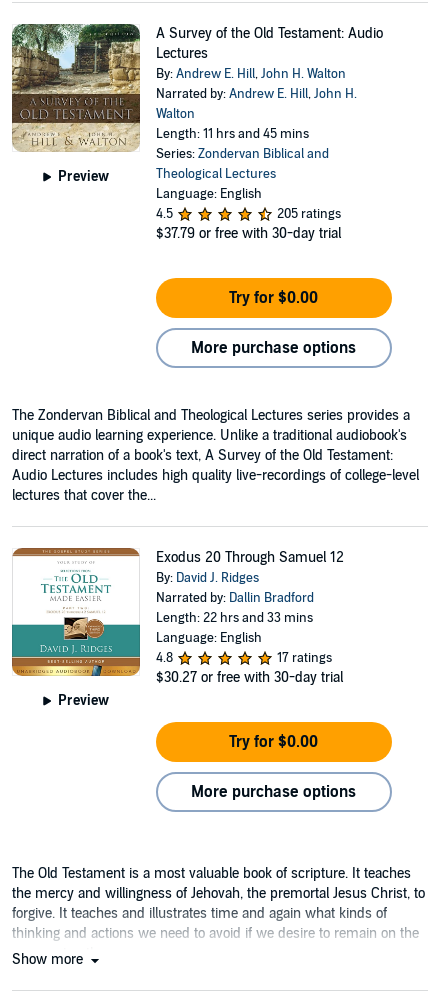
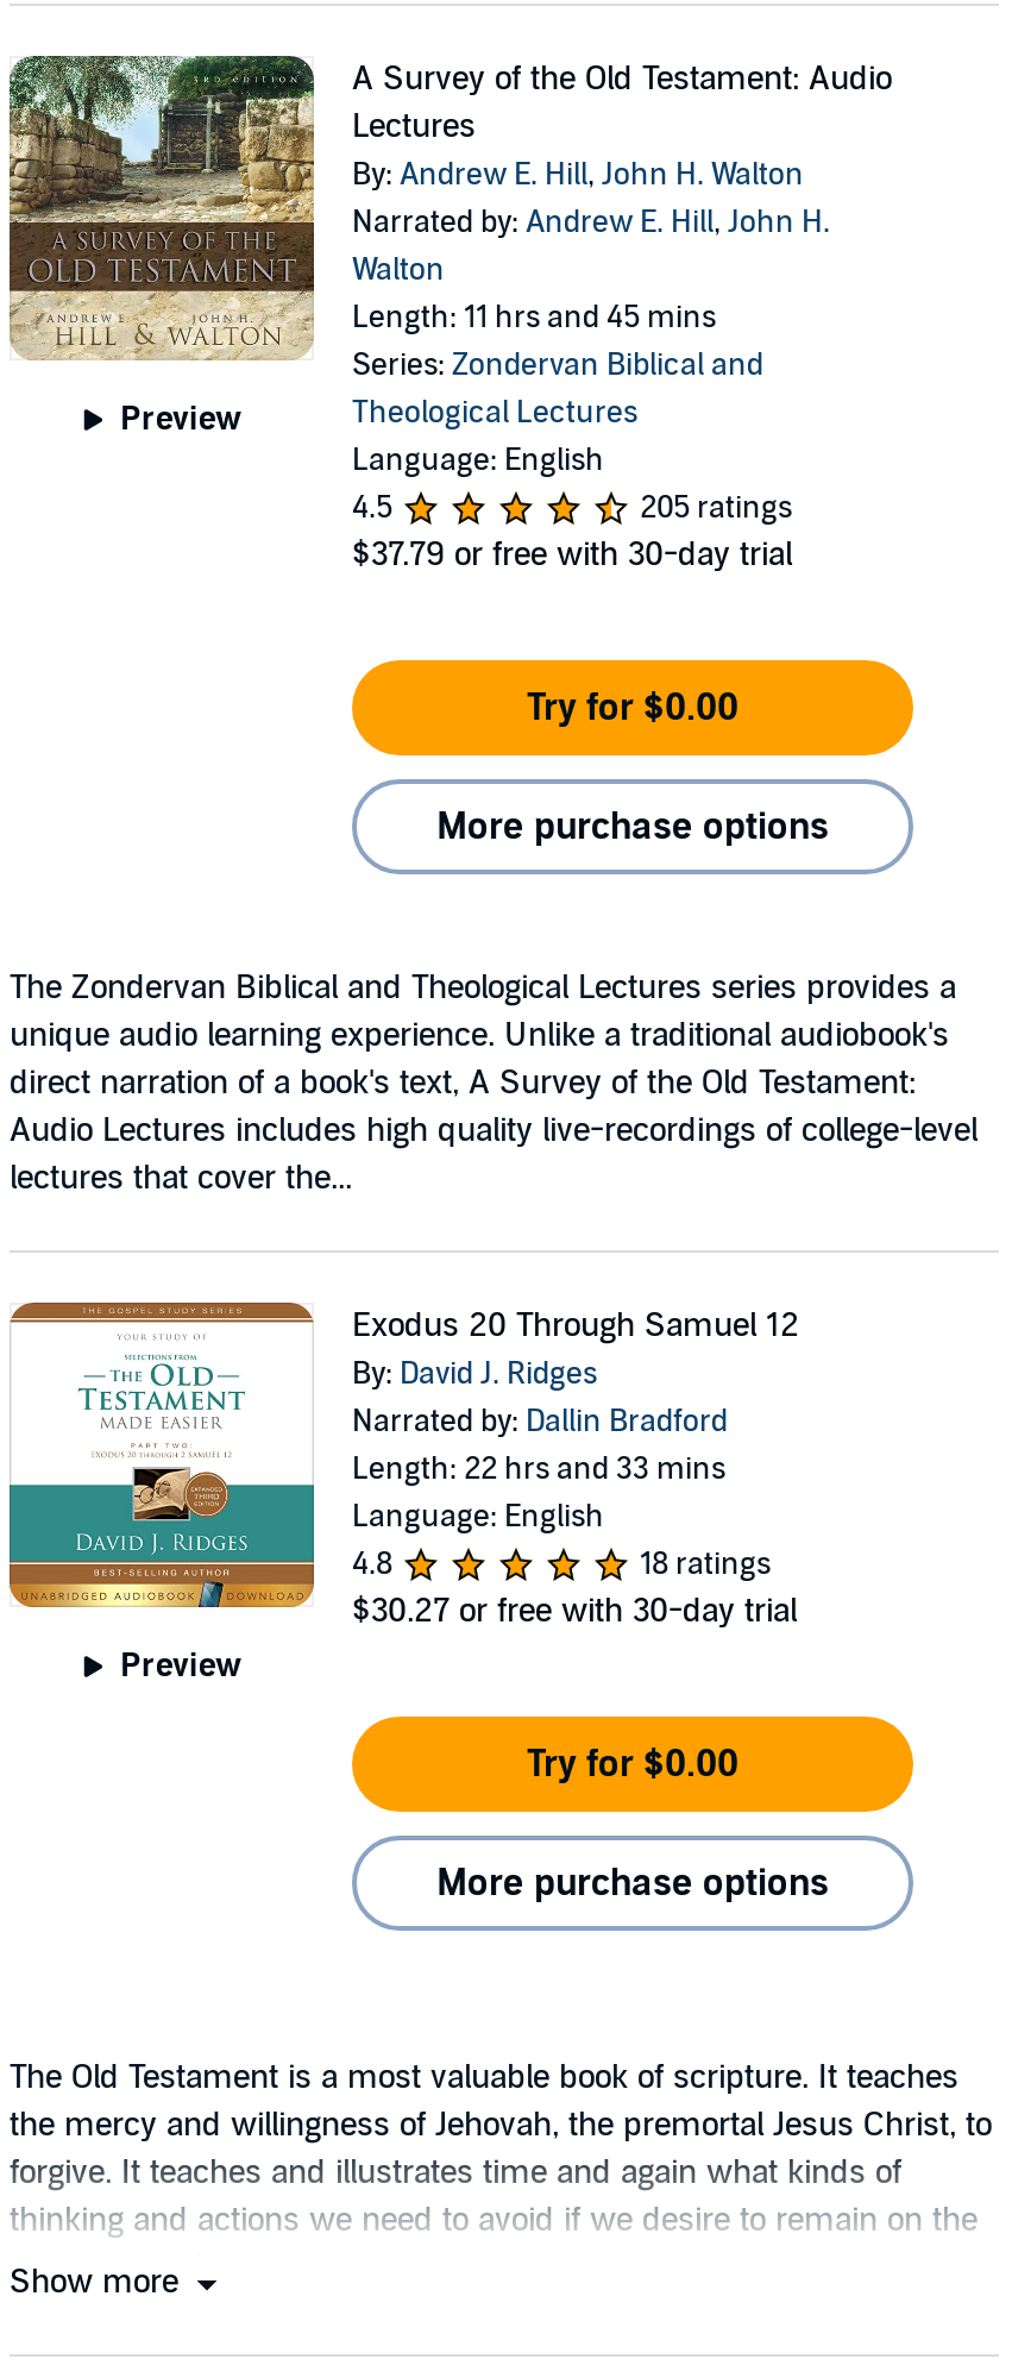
- 17 ratings
+ 18 ratings
